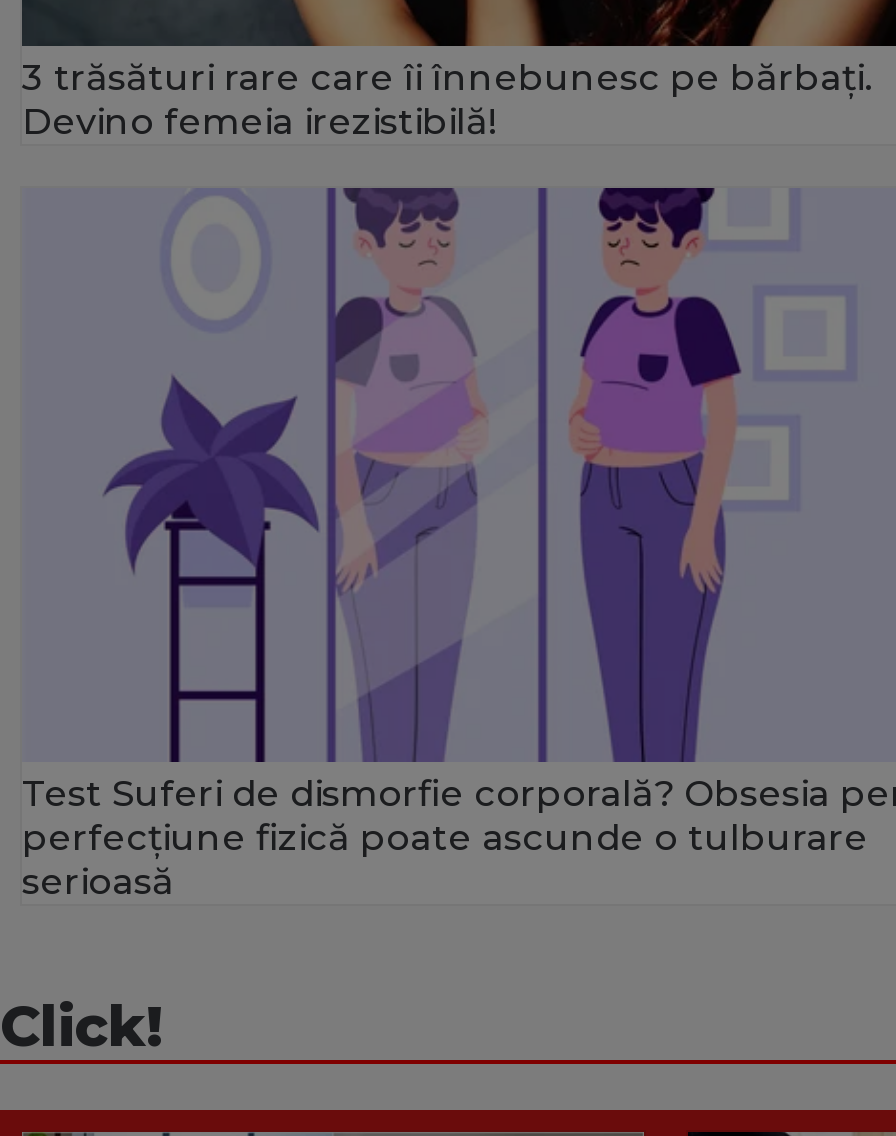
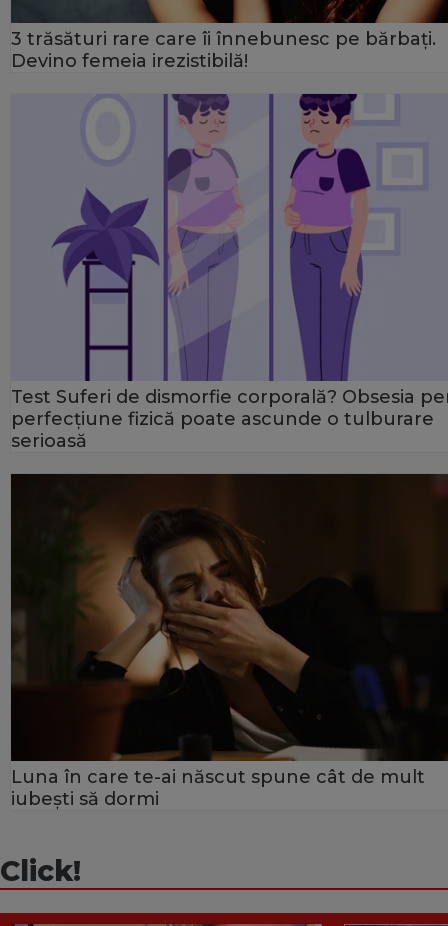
+ [image]
+ Luna în care te-ai născut spune cât de mult
+ iubești să dormi
